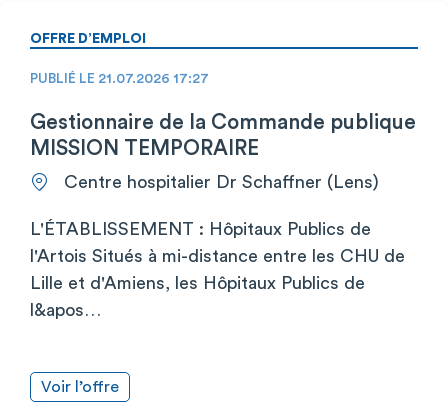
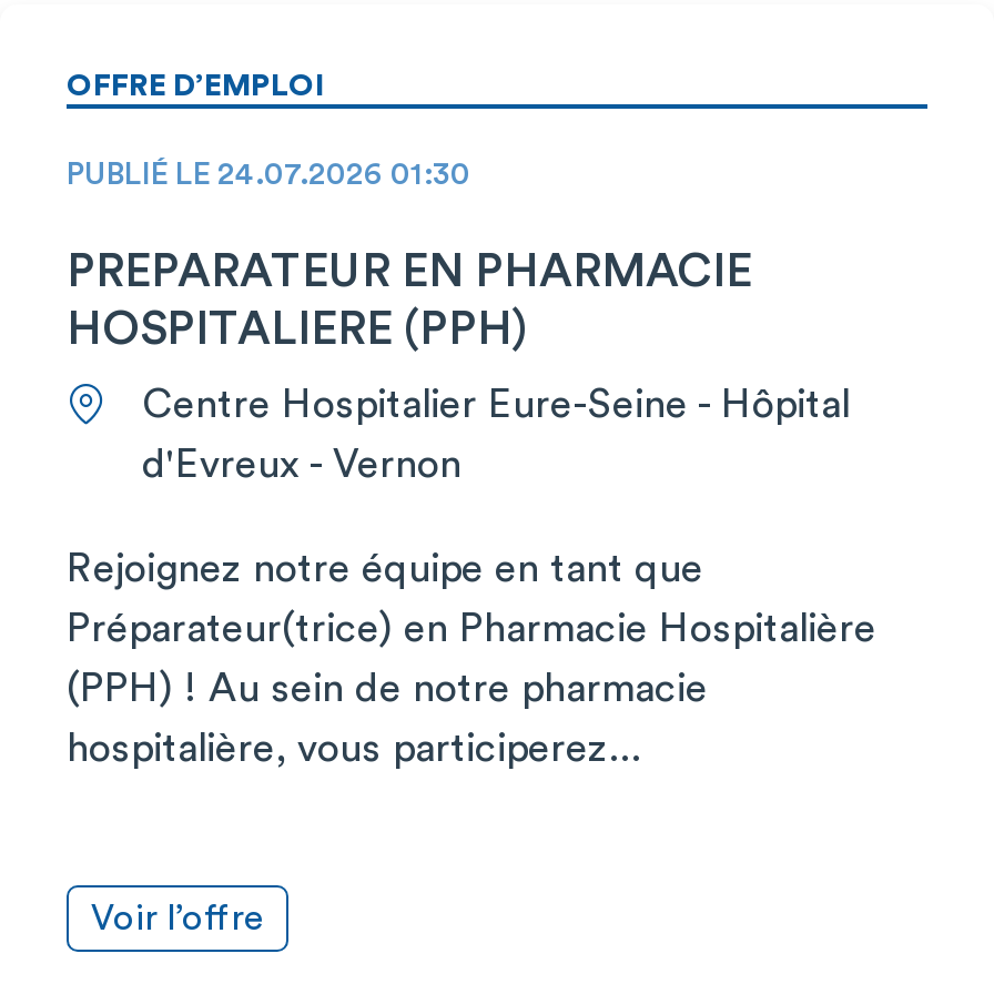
- PUBLIÉ LE 21.07.2026 17:27
- Gestionnaire de la Commande publique
- MISSION TEMPORAIRE
- Centre hospitalier Dr Schaffner (Lens)
- L'ÉTABLISSEMENT : Hôpitaux Publics de
- l'Artois Situés à mi-distance entre les CHU de
- Lille et d'Amiens, les Hôpitaux Publics de
- l&apos…
+ PUBLIÉ LE 24.07.2026 01:30
+ PREPARATEUR EN PHARMACIE
+ HOSPITALIERE (PPH)
+ Centre Hospitalier Eure-Seine - Hôpital
+ d'Evreux - Vernon
+ Rejoignez notre équipe en tant que
+ Préparateur(trice) en Pharmacie Hospitalière
+ (PPH) ! Au sein de notre pharmacie
+ hospitalière, vous participerez...
